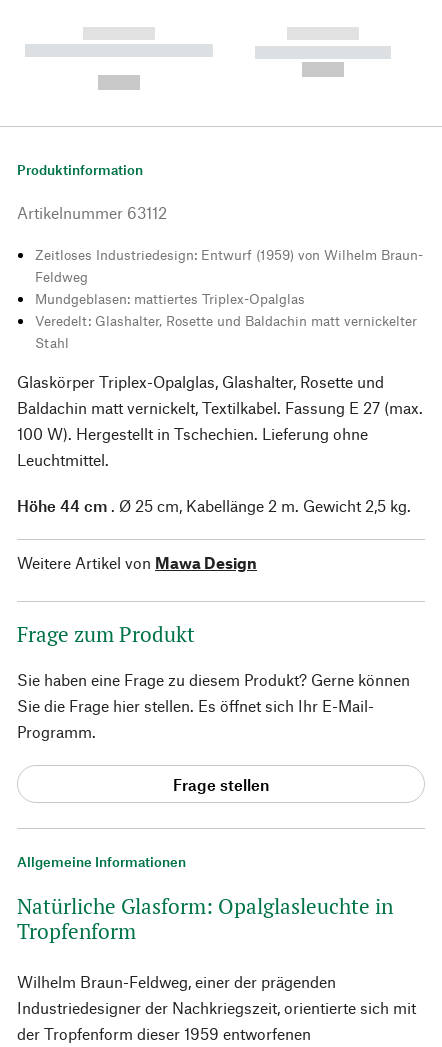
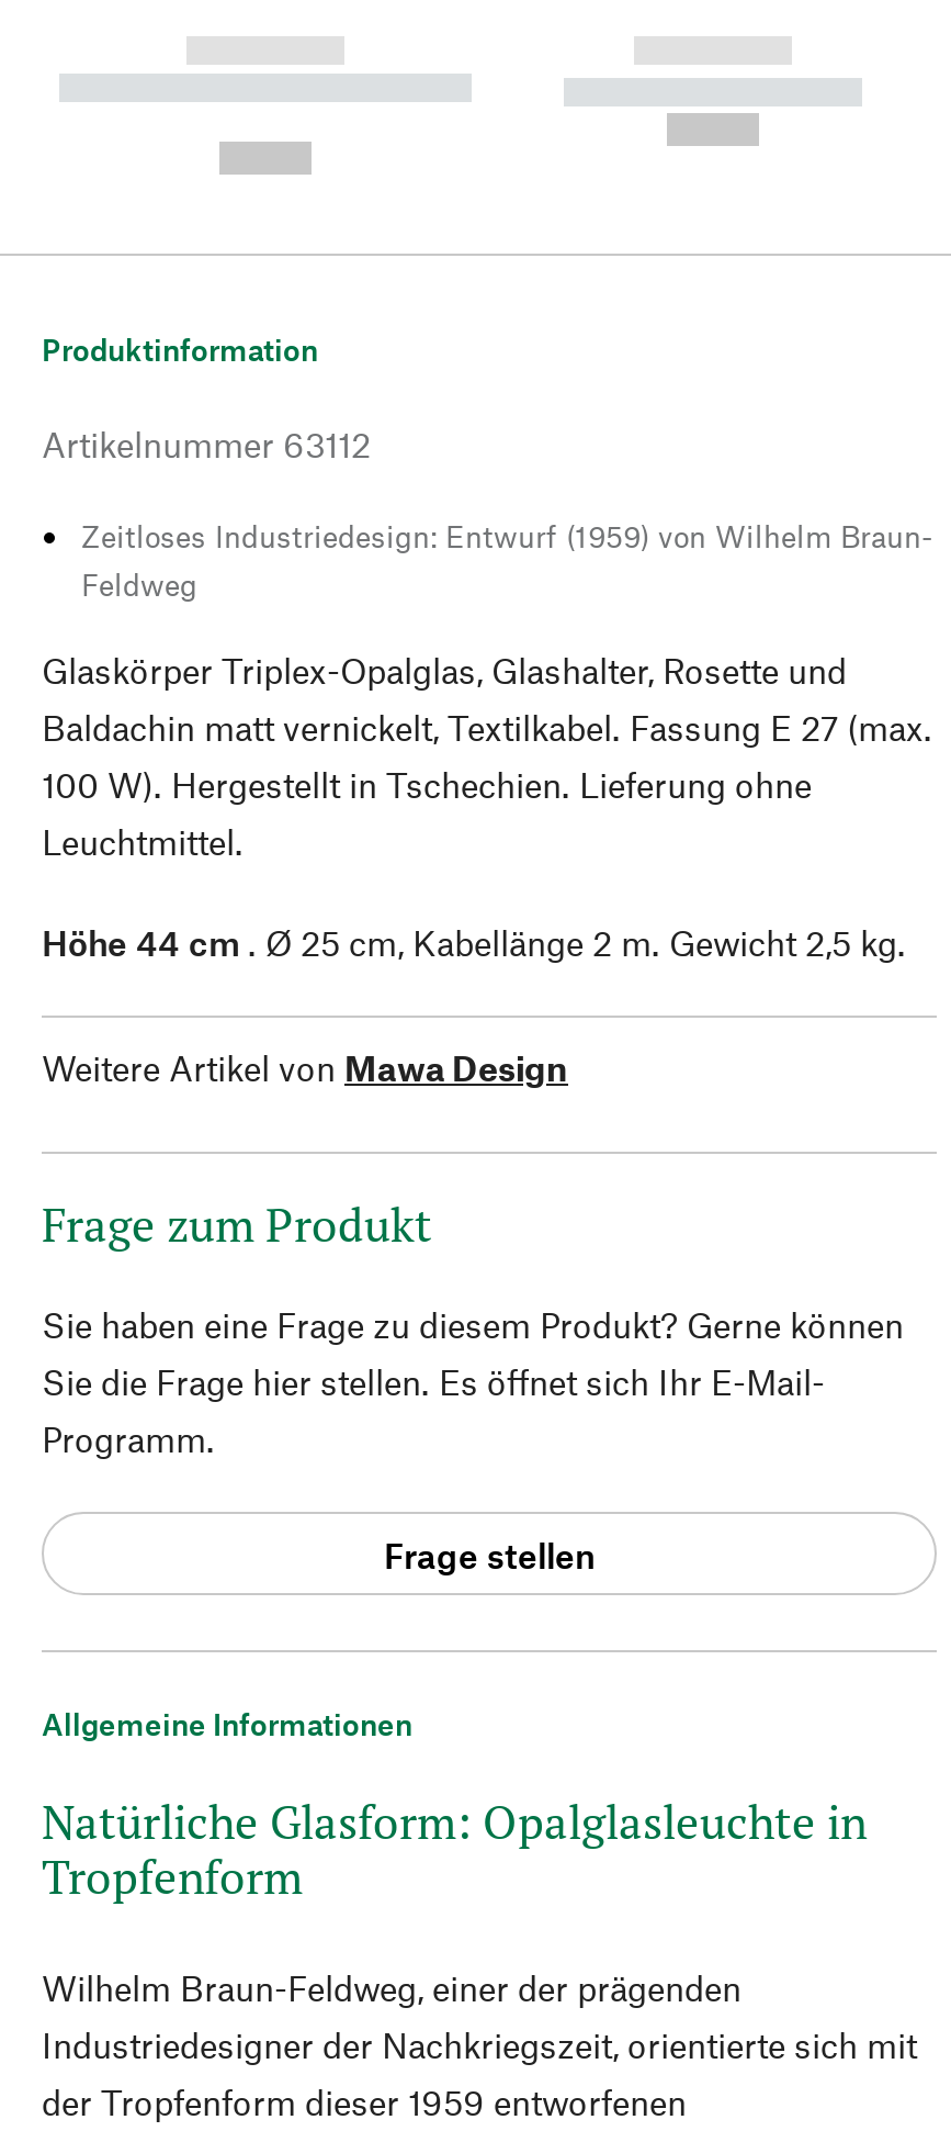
- Mundgeblasen: mattiertes Triplex-Opalglas
- Veredelt: Glashalter, Rosette und Baldachin matt vernickelter
- Stahl
